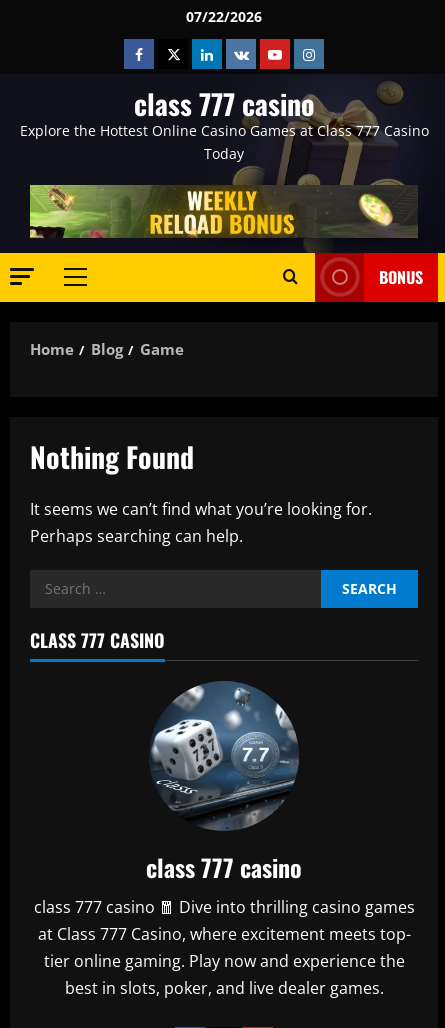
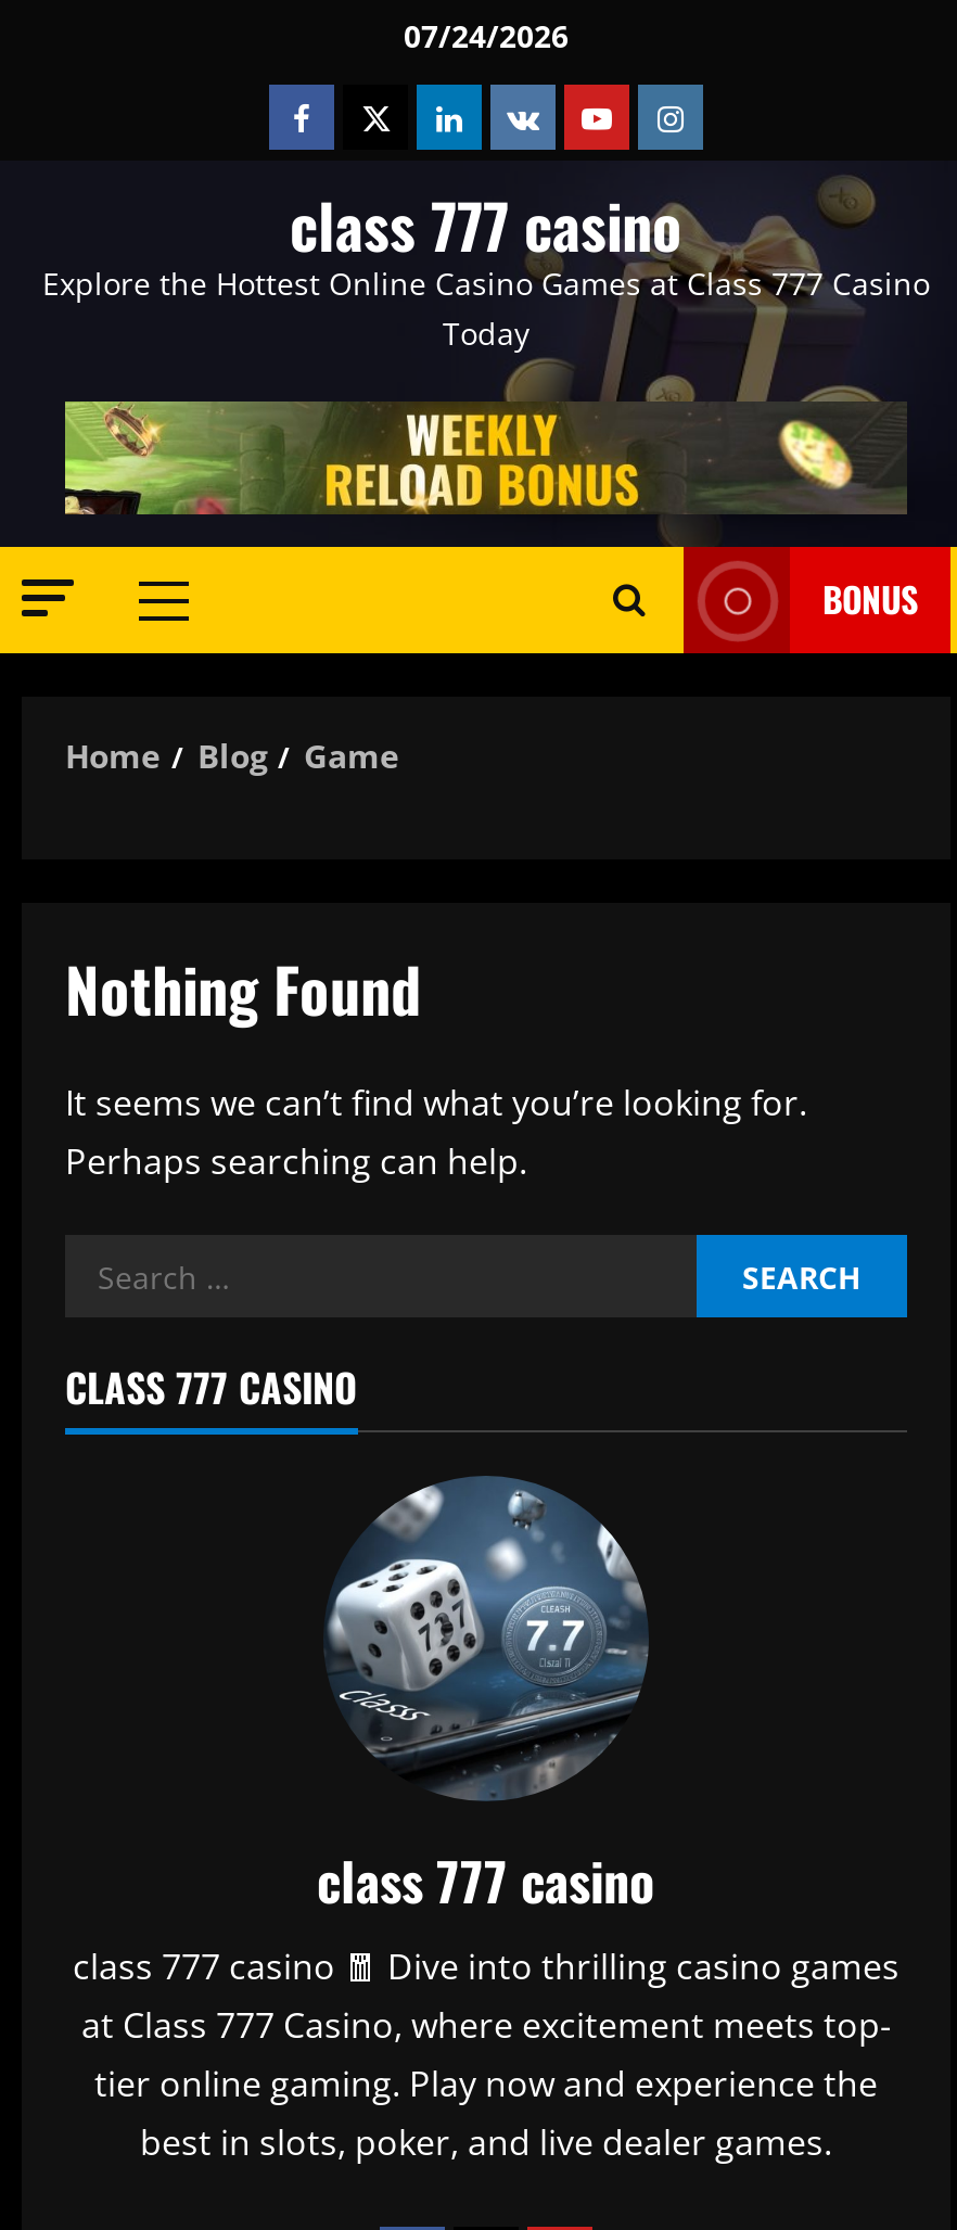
- 07/22/2026
+ 07/24/2026
